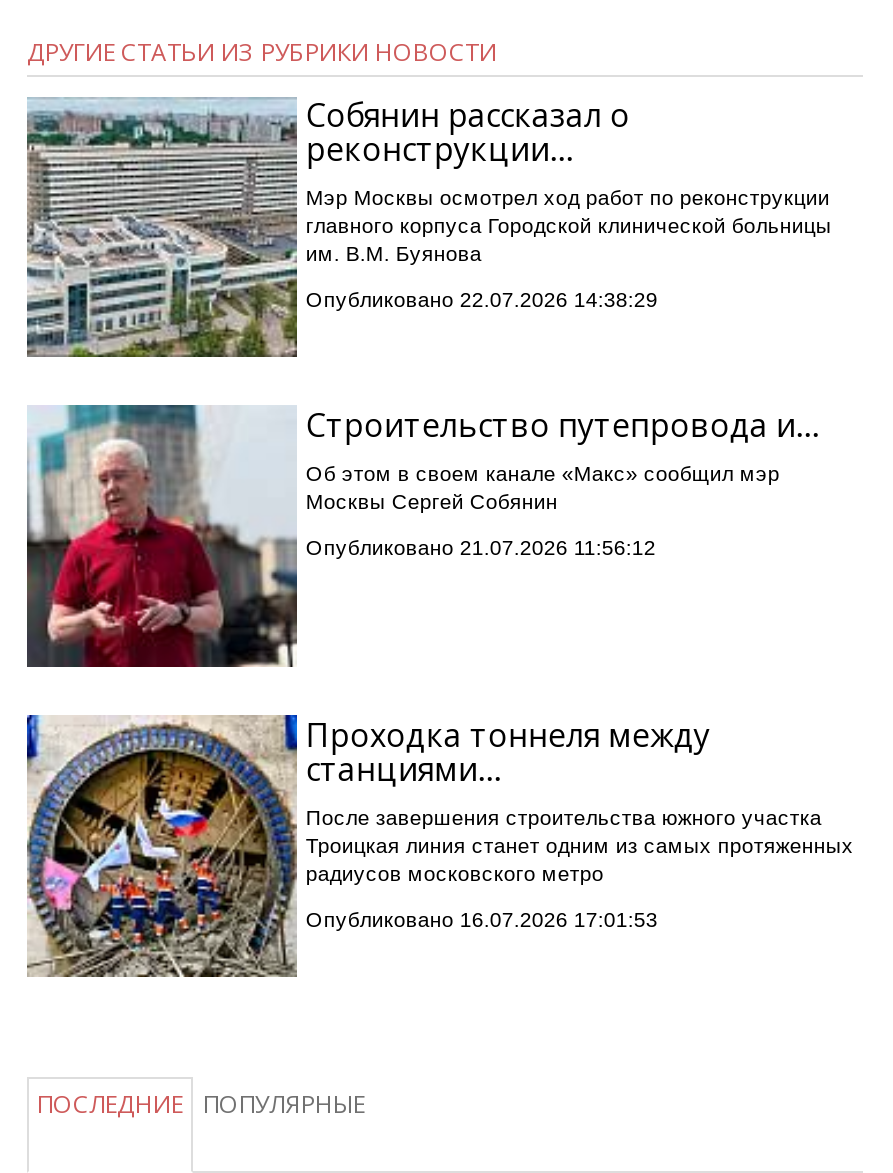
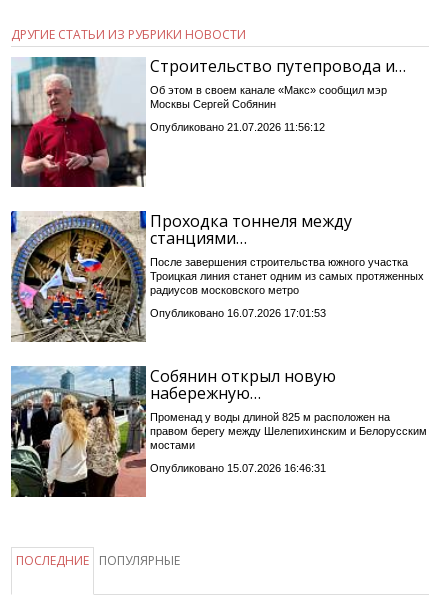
- [image]
- Собянин рассказал о
- реконструкции…
- Мэр Москвы осмотрел ход работ по реконструкции
- главного корпуса Городской клинической больницы
- им. В.М. Буянова
- Опубликовано 22.07.2026 14:38:29

moved up: [image] | Строительство путепровода и… | Об этом в своем канале «Макс» сообщил мэр | ... | радиусов московского метро | Опубликовано 16.07.2026 17:01:53

+ [image]
+ Собянин открыл новую
+ набережную…
+ Променад у воды длиной 825 м расположен на
+ правом берегу между Шелепихинским и Белорусским
+ мостами
+ Опубликовано 15.07.2026 16:46:31
